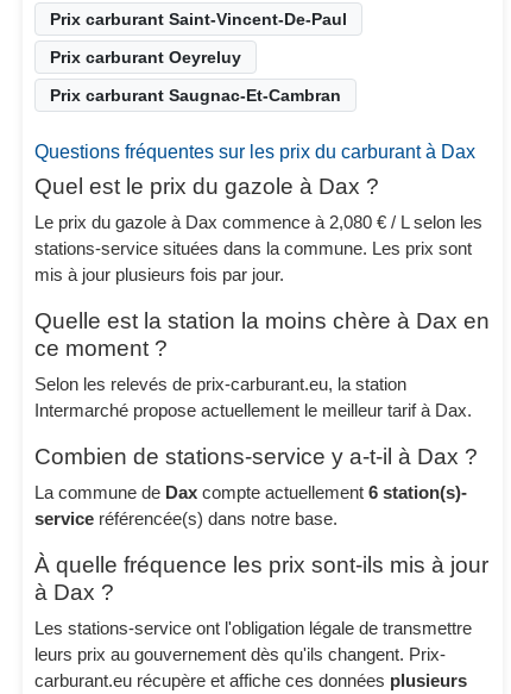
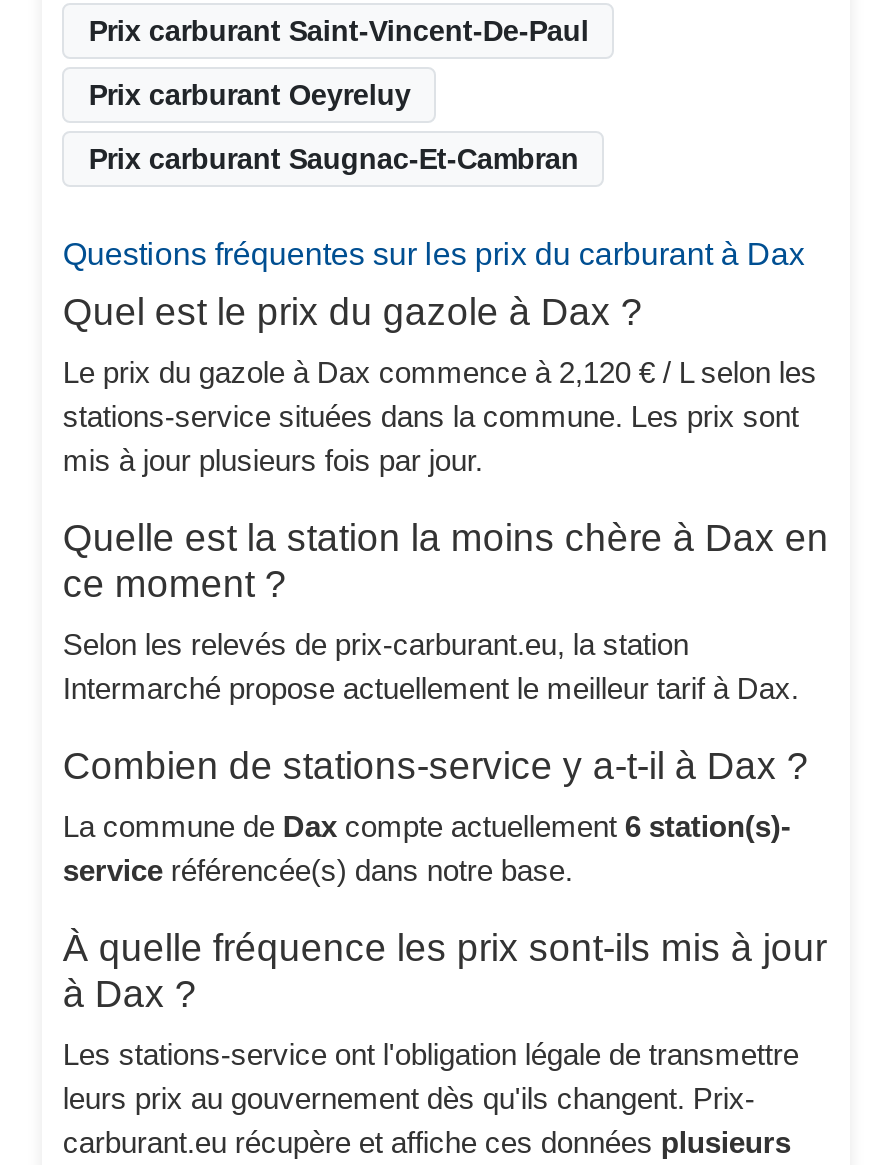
- Le prix du gazole à Dax commence à 2,080 € / L selon les
+ Le prix du gazole à Dax commence à 2,120 € / L selon les
